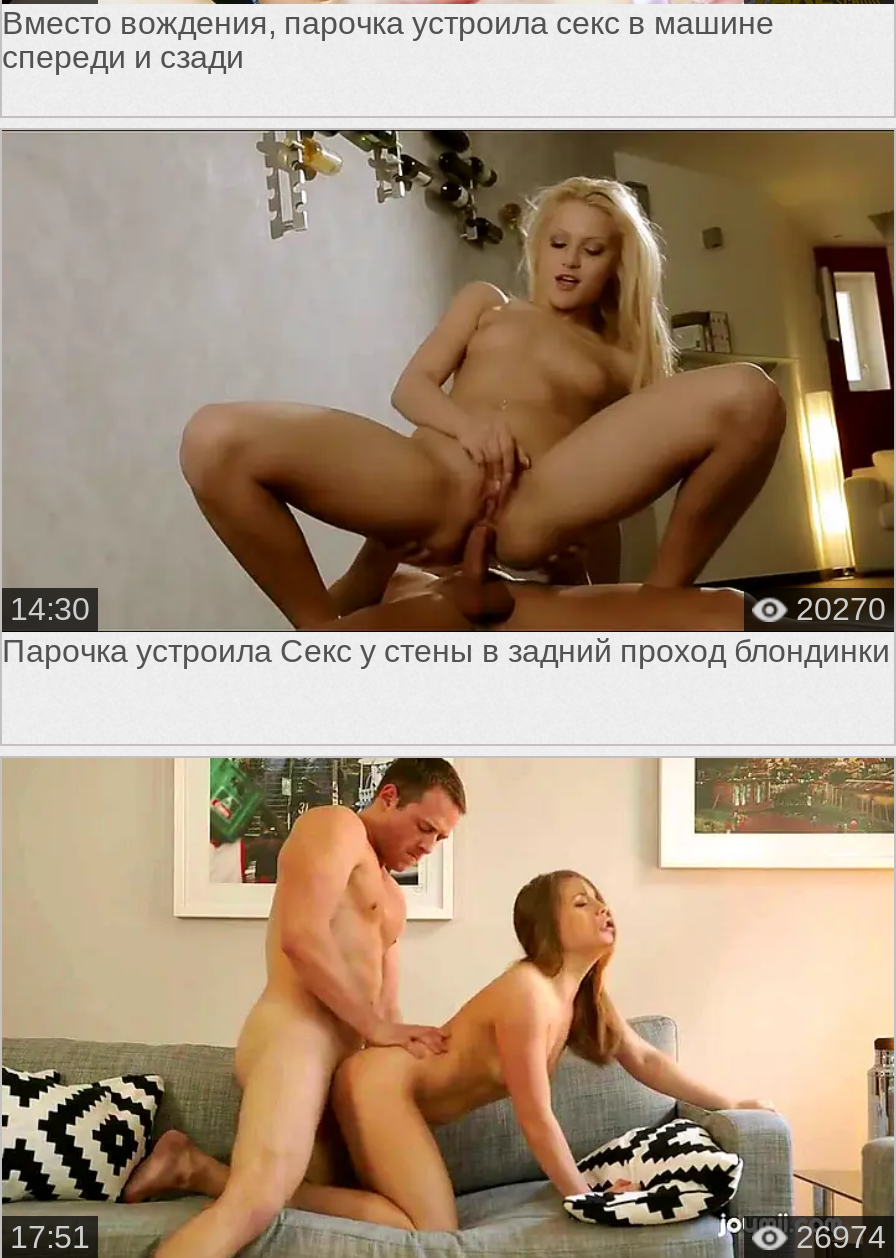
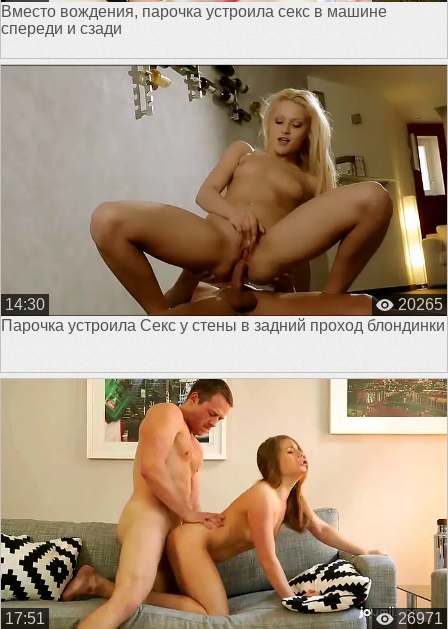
- 20270
+ 20265

- 26974
+ 26971
